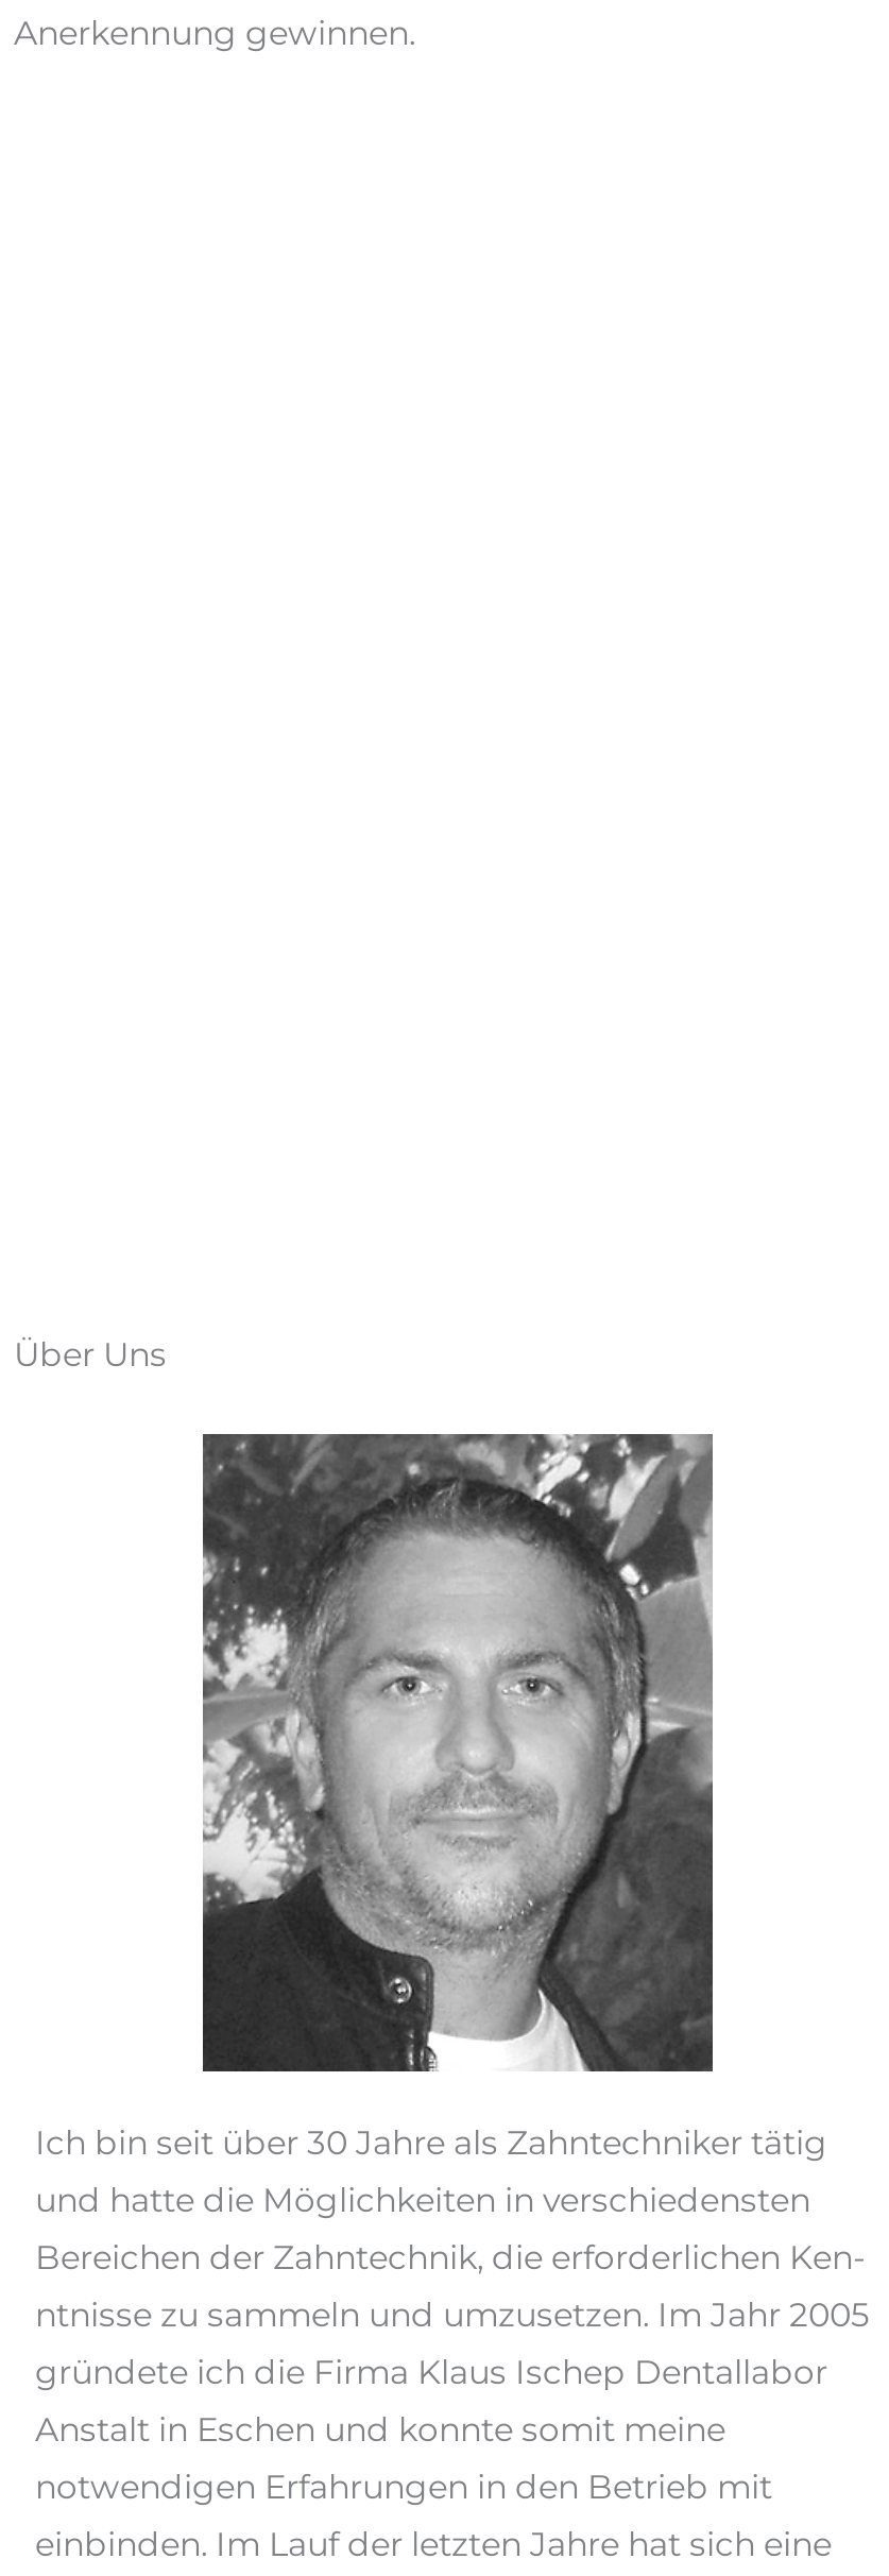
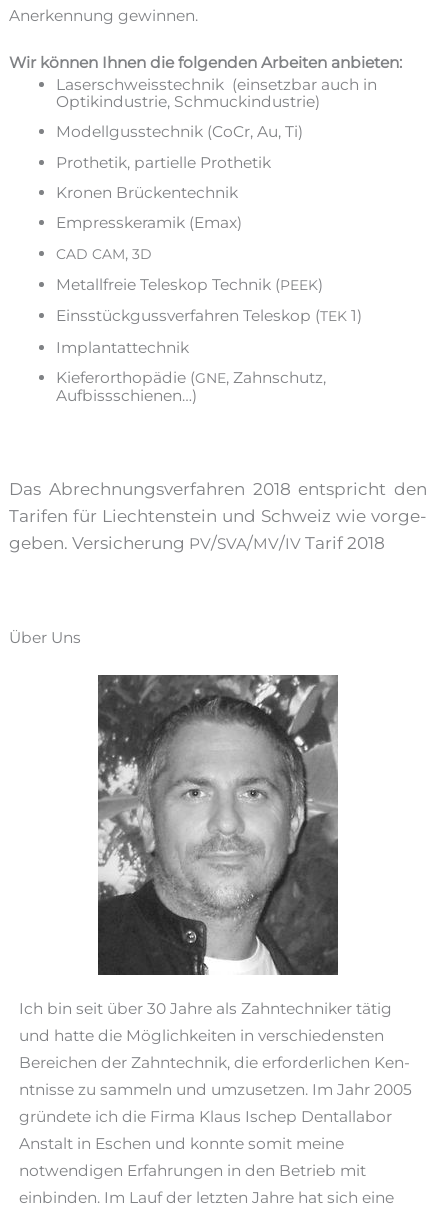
+ Wir können Ihnen die folgenden Arbeiten anbieten:
+ Laserschweisstechnik (einsetzbar auch in
+ Optikindustrie, Schmuckindustrie)
+ Modellgusstechnik (CoCr, Au, Ti)
+ Prothetik, partielle Prothetik
+ Kronen Brückentechnik
+ Empresskeramik (Emax)
+ CAD CAM, 3D
+ Metallfreie Teleskop Technik (PEEK)
+ Einsstückgussverfahren Teleskop (TEK 1)
+ Implantattechnik
+ Kieferorthopädie (GNE, Zahnschutz,
+ Aufbissschienen…)

+ Das Abrechnungsverfahren 2018 entspricht den
+ Tarifen für Liechtenstein und Schweiz wie vorge
+ geben. Versicherung PV/SVA/MV/IV Tarif 2018
